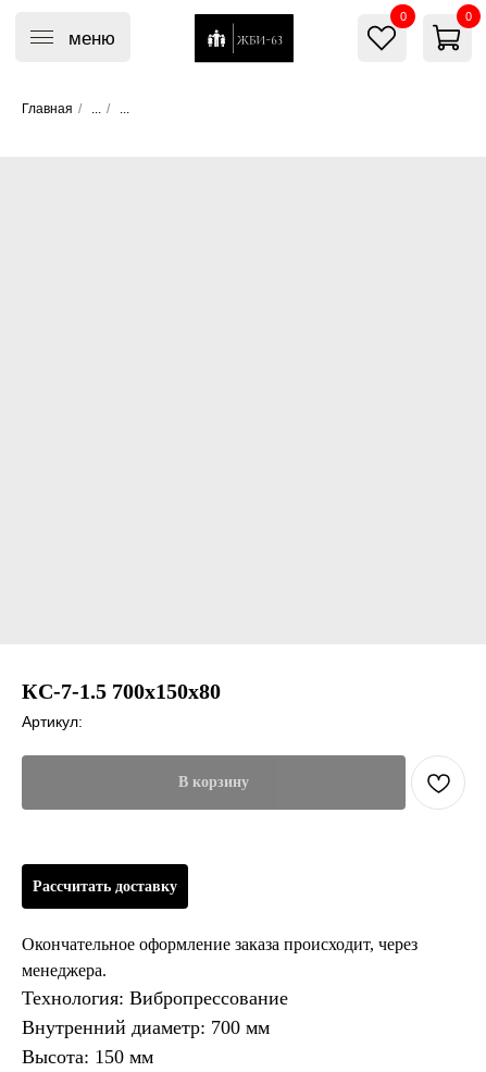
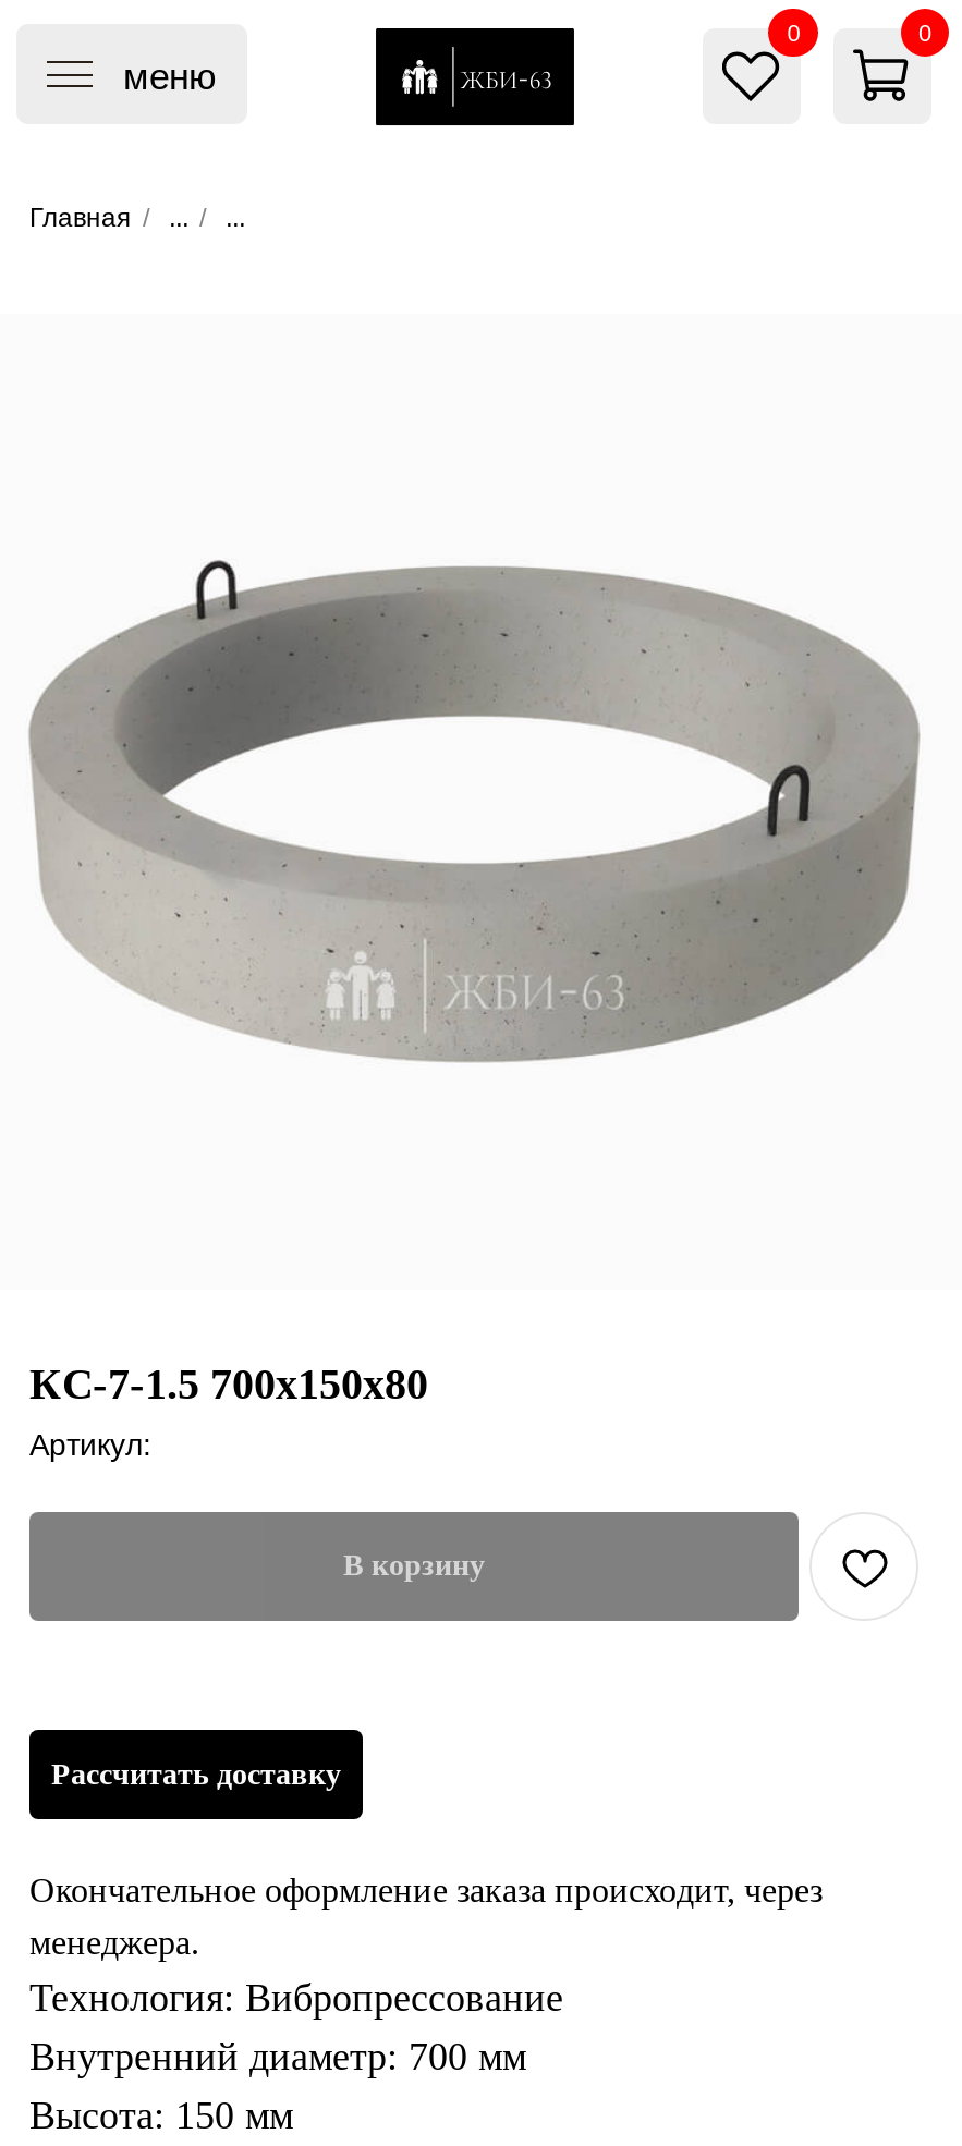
+ [image]
